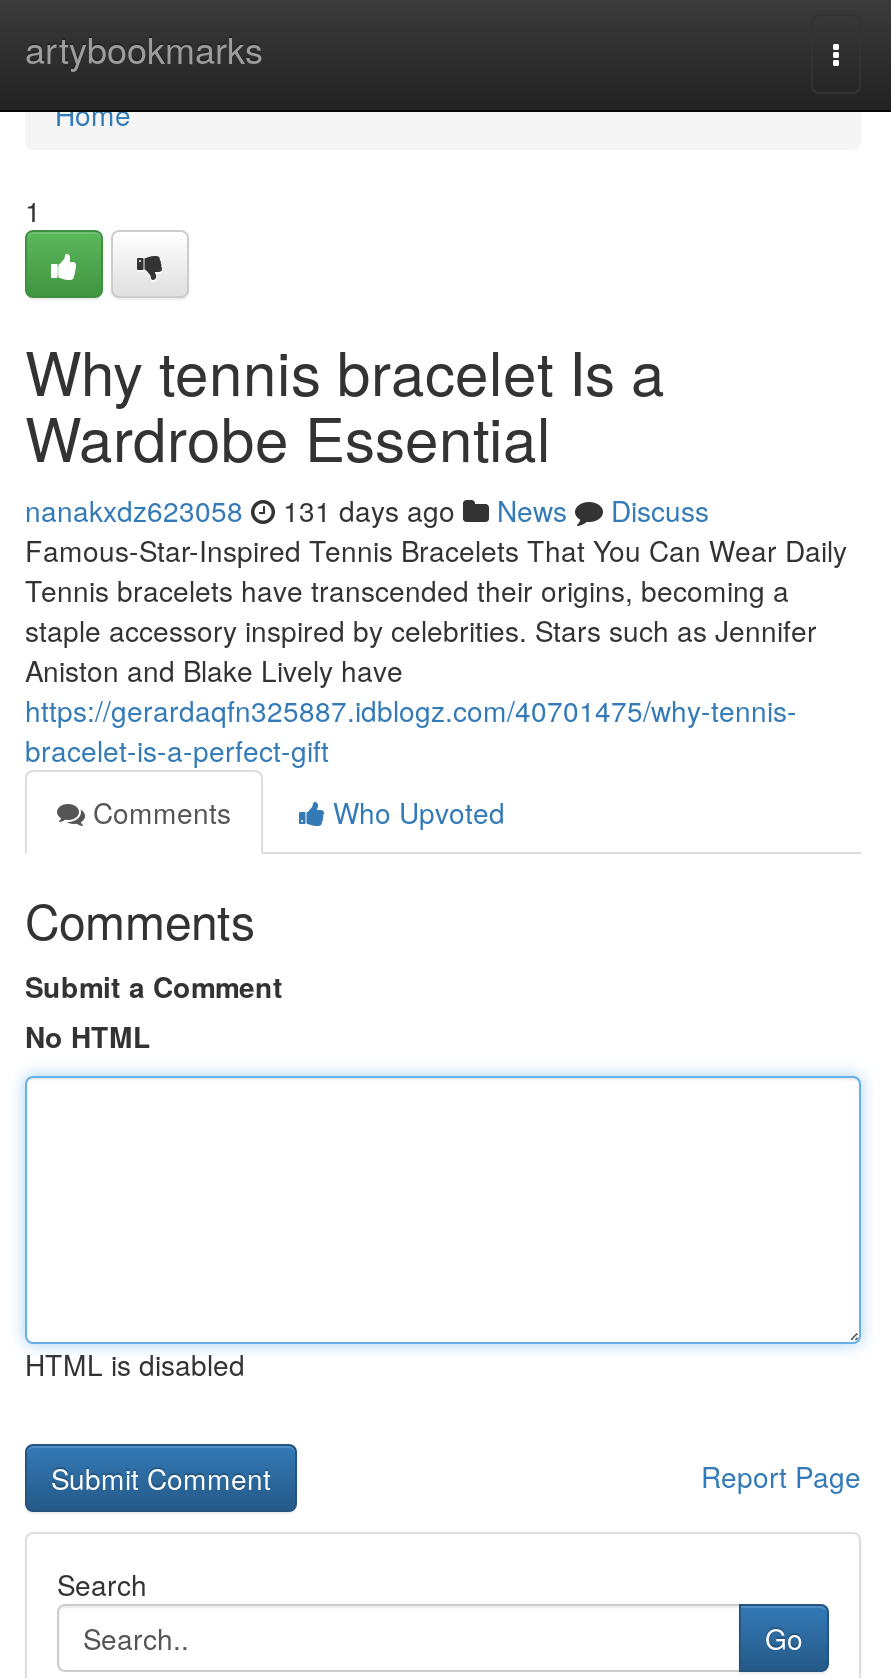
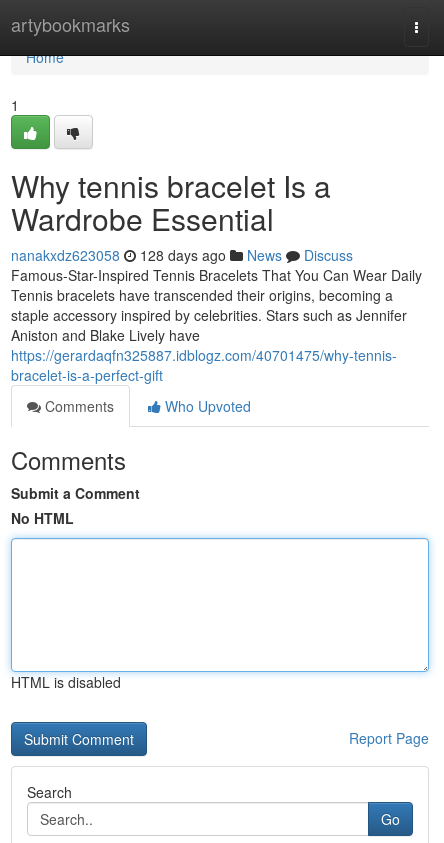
- nanakxdz623058 131 days ago News Discuss
+ nanakxdz623058 128 days ago News Discuss
